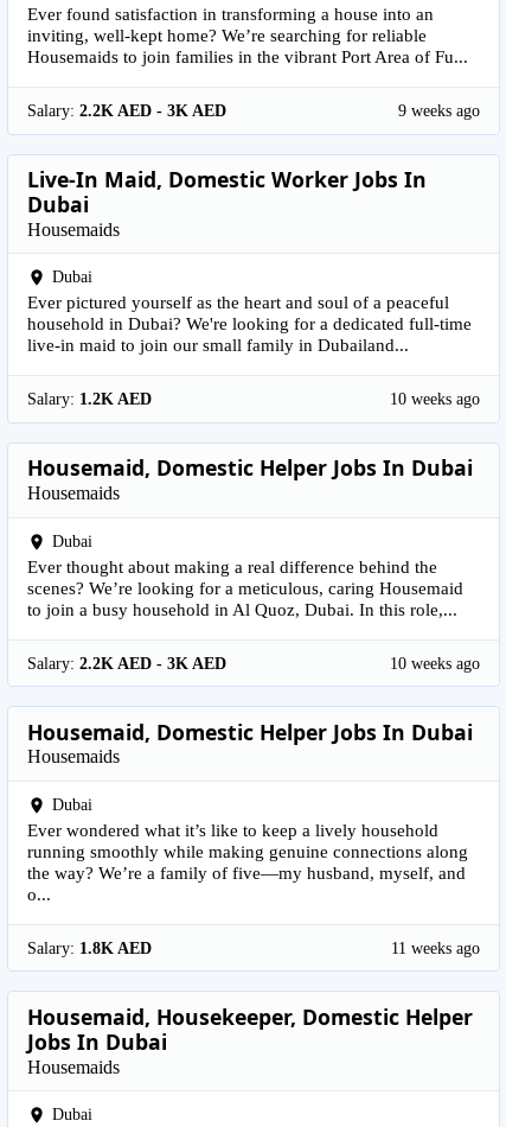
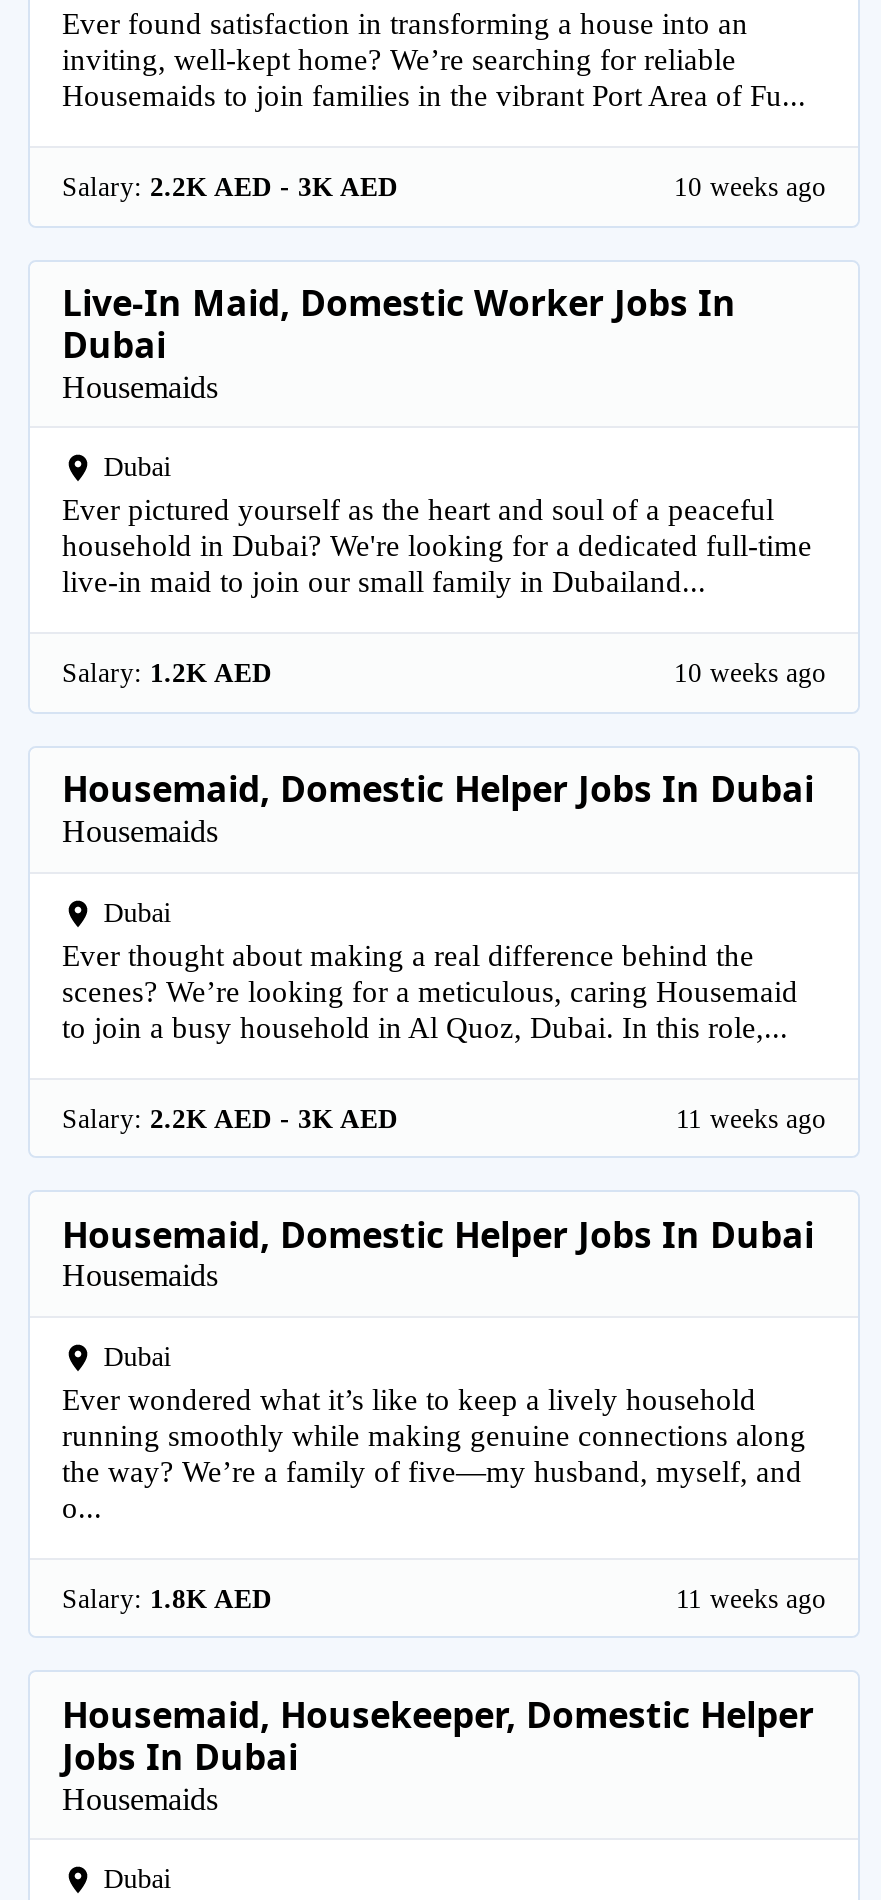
- 9 weeks ago
+ 10 weeks ago

- 10 weeks ago
+ 11 weeks ago
